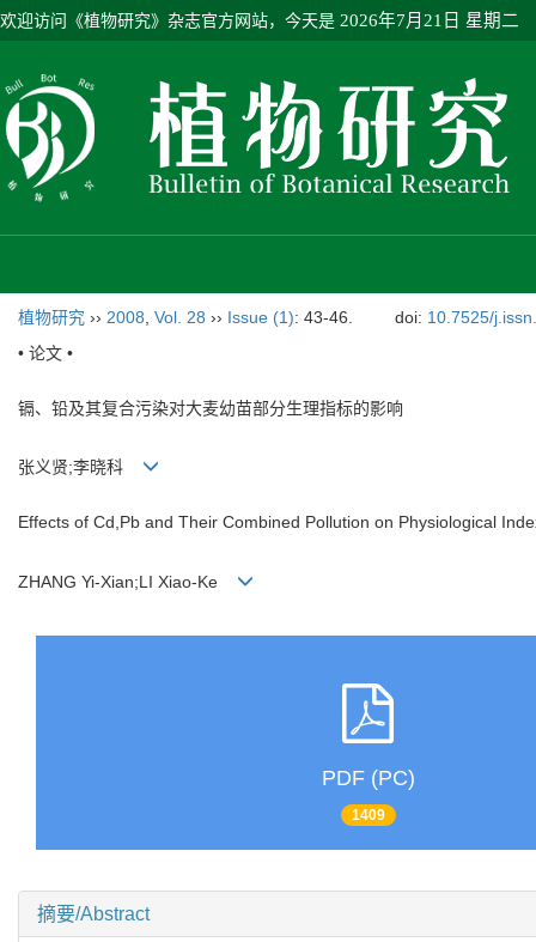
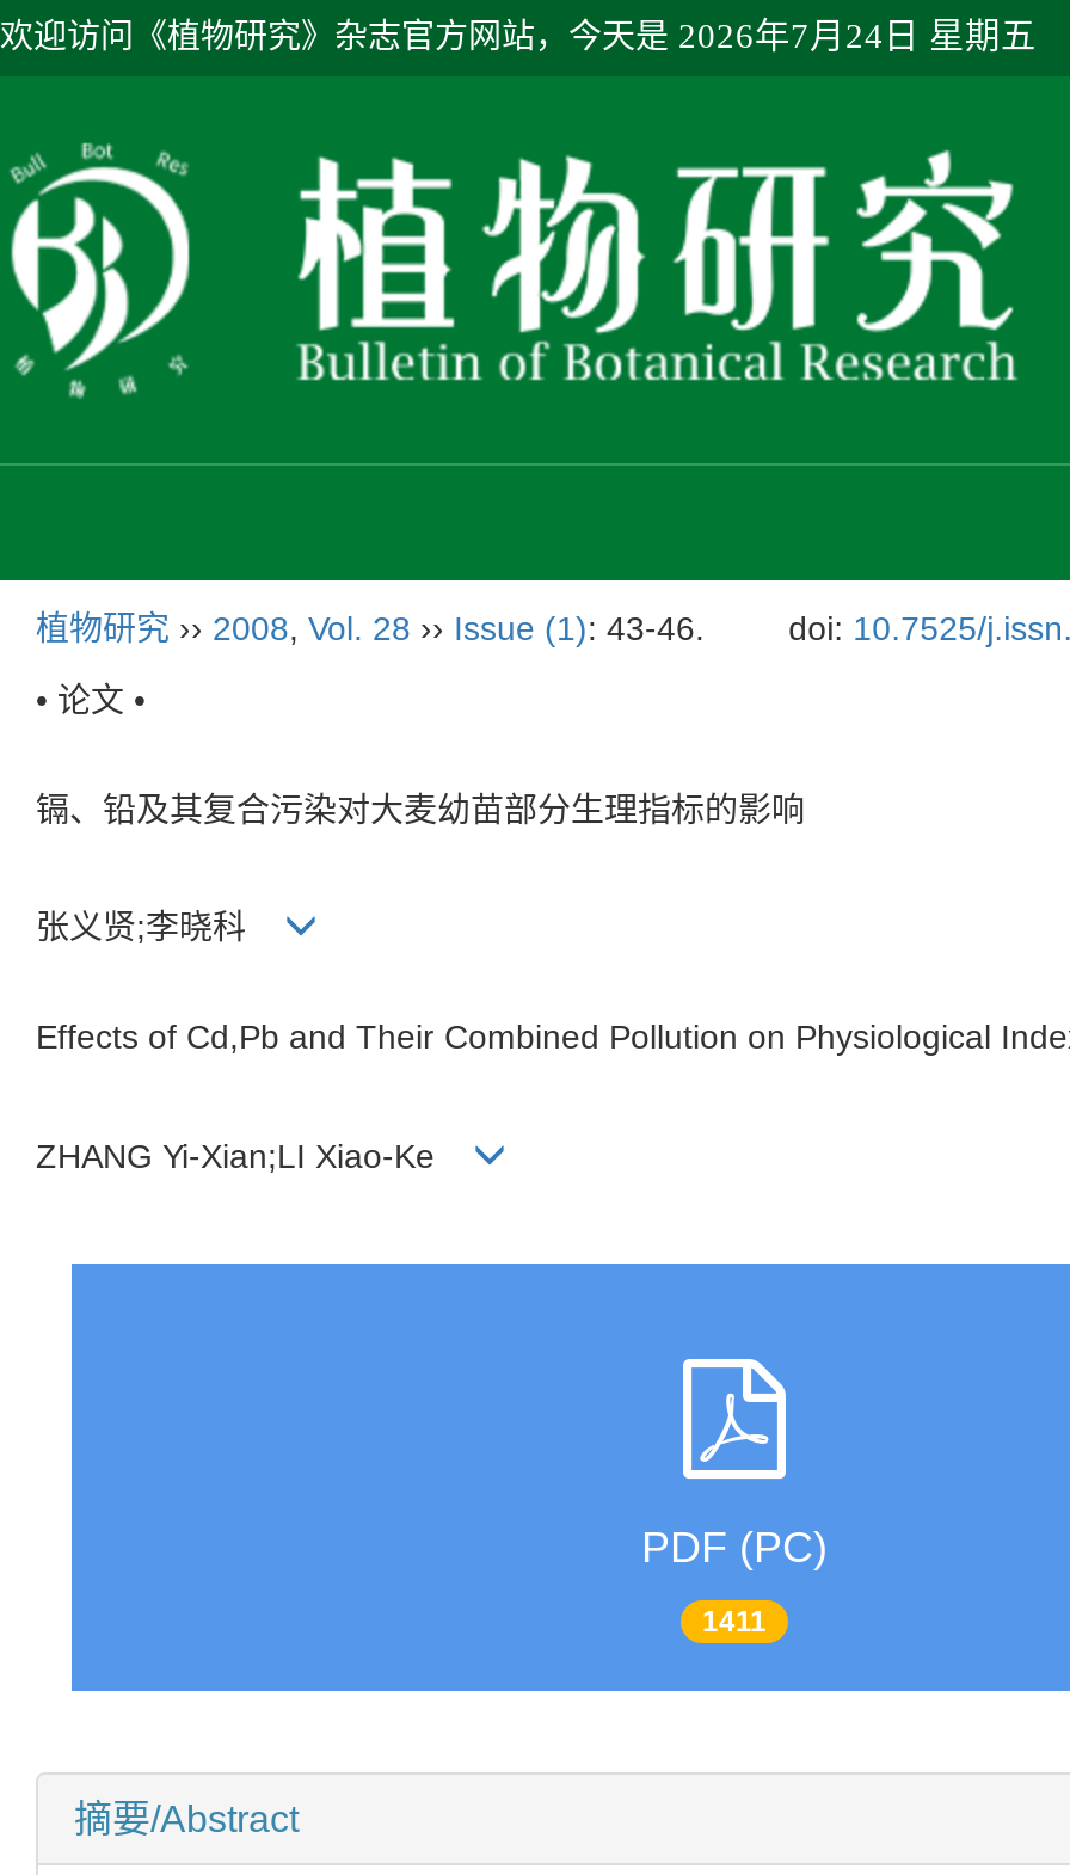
- 欢迎访问《植物研究》杂志官方网站，今天是2026年7月21日 星期二
+ 欢迎访问《植物研究》杂志官方网站，今天是2026年7月24日 星期五

- 1409
+ 1411
